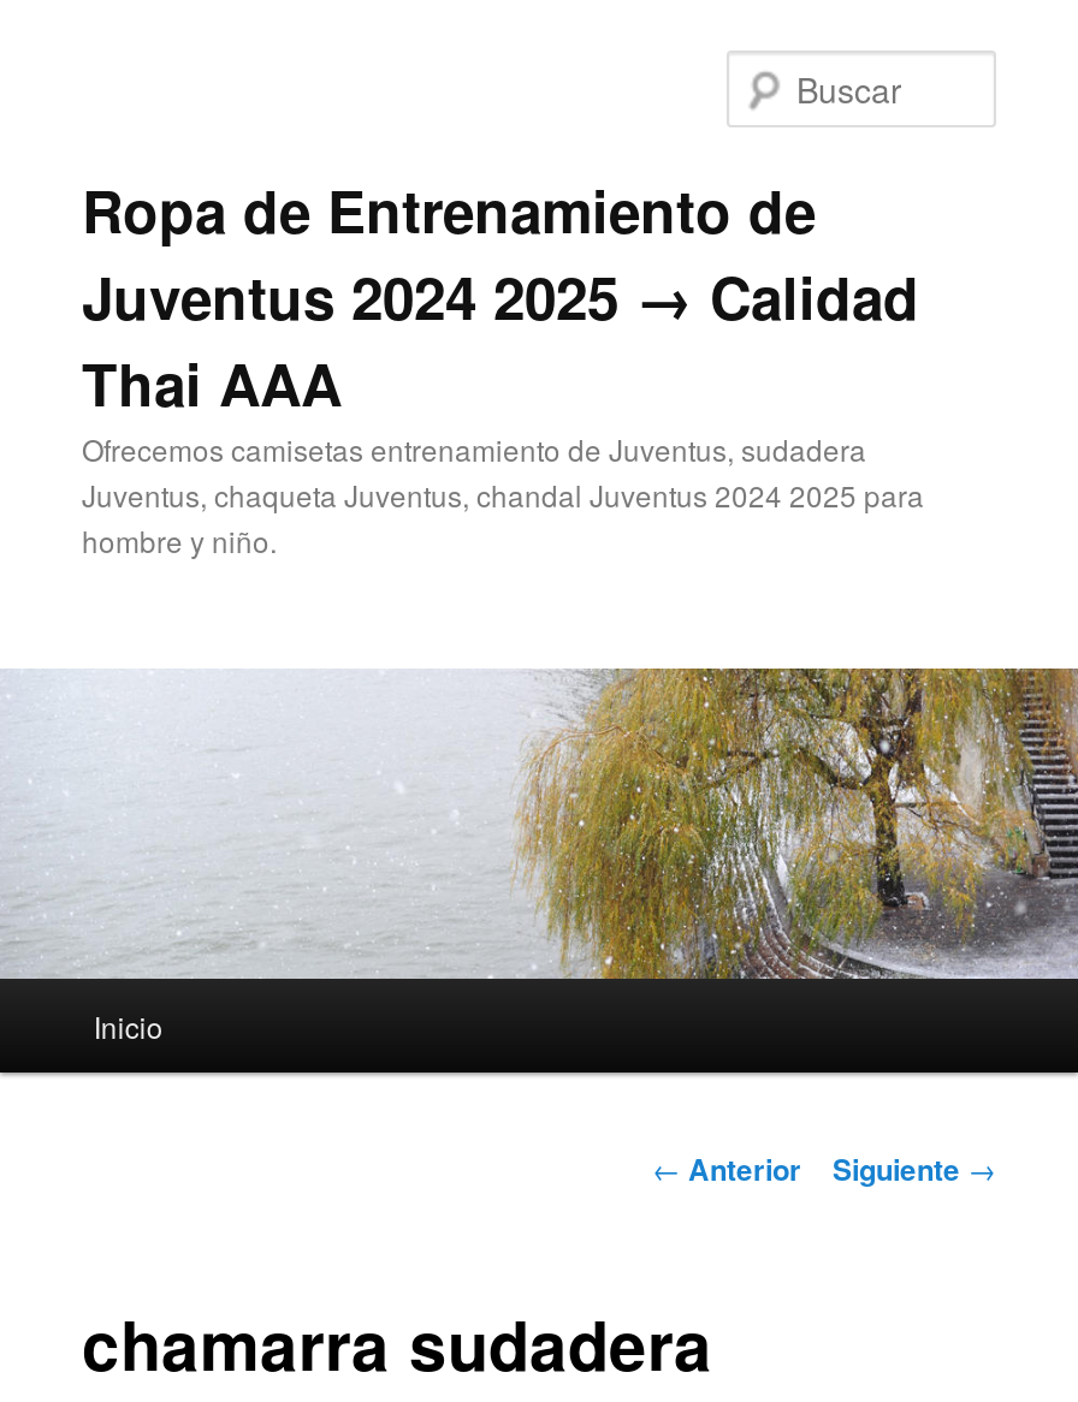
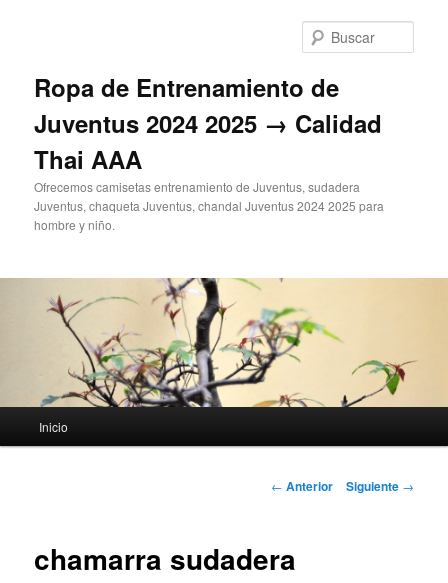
- [image]
+ [image]
